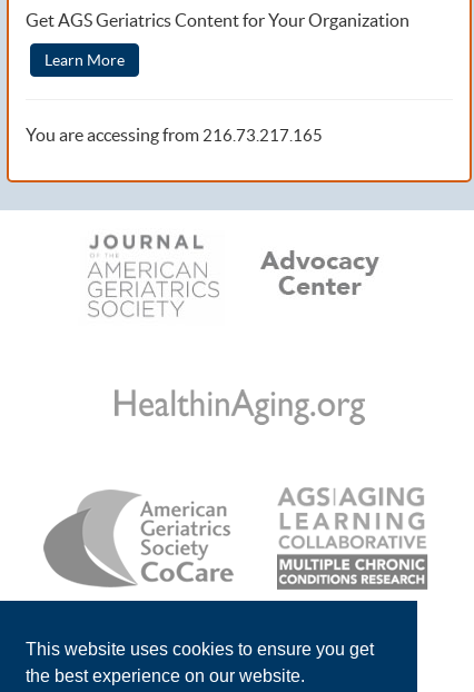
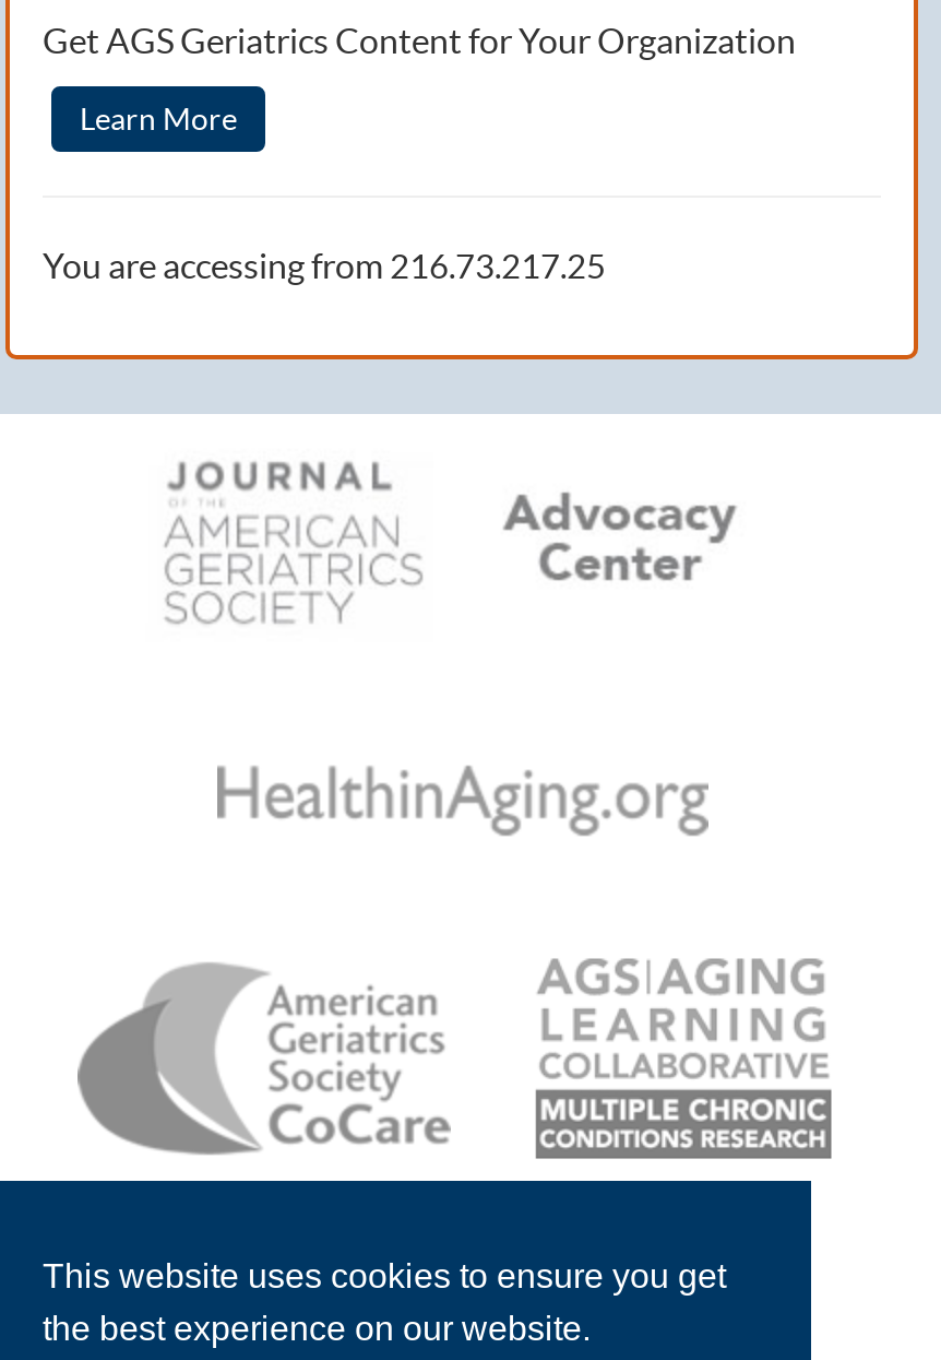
- You are accessing from 216.73.217.165
+ You are accessing from 216.73.217.25
